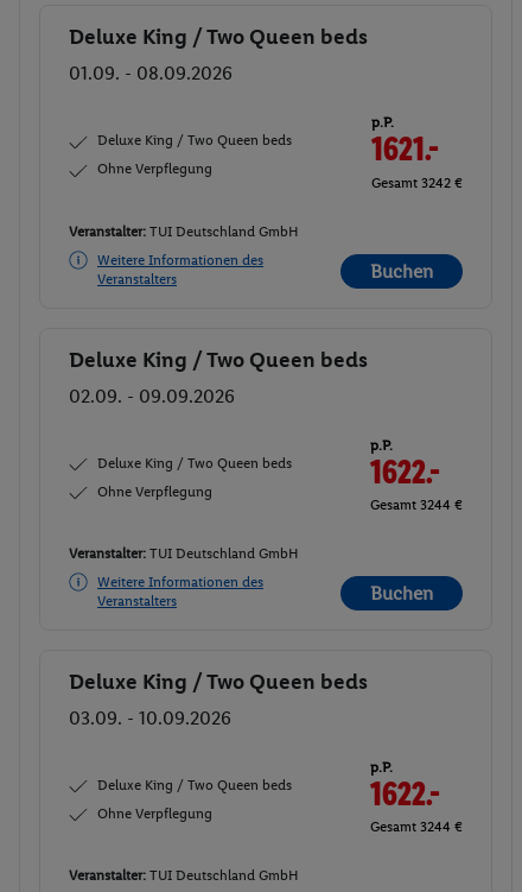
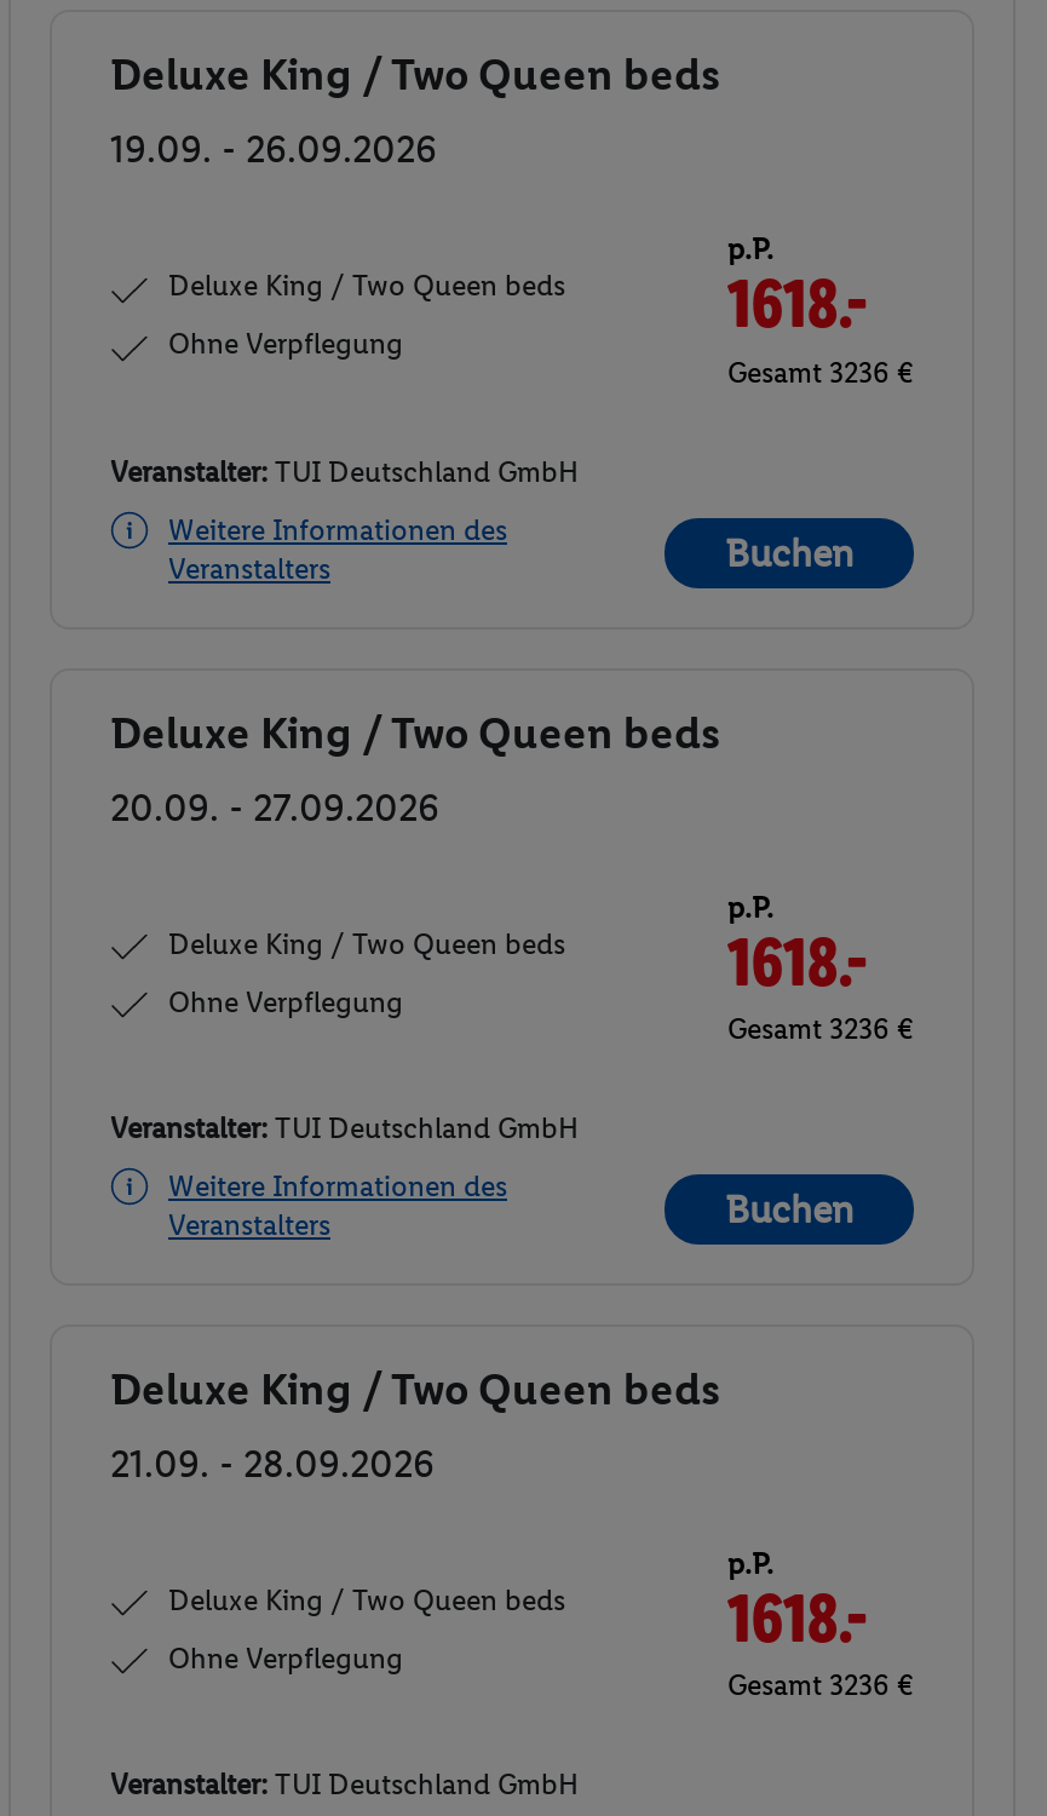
- 01.09. - 08.09.2026
+ 19.09. - 26.09.2026

- 1621.-
+ 1618.-

- Gesamt 3242 €
+ Gesamt 3236 €

- 02.09. - 09.09.2026
+ 20.09. - 27.09.2026

- 1622.-
+ 1618.-

- Gesamt 3244 €
+ Gesamt 3236 €

- 03.09. - 10.09.2026
+ 21.09. - 28.09.2026

- 1622.-
+ 1618.-

- Gesamt 3244 €
+ Gesamt 3236 €
